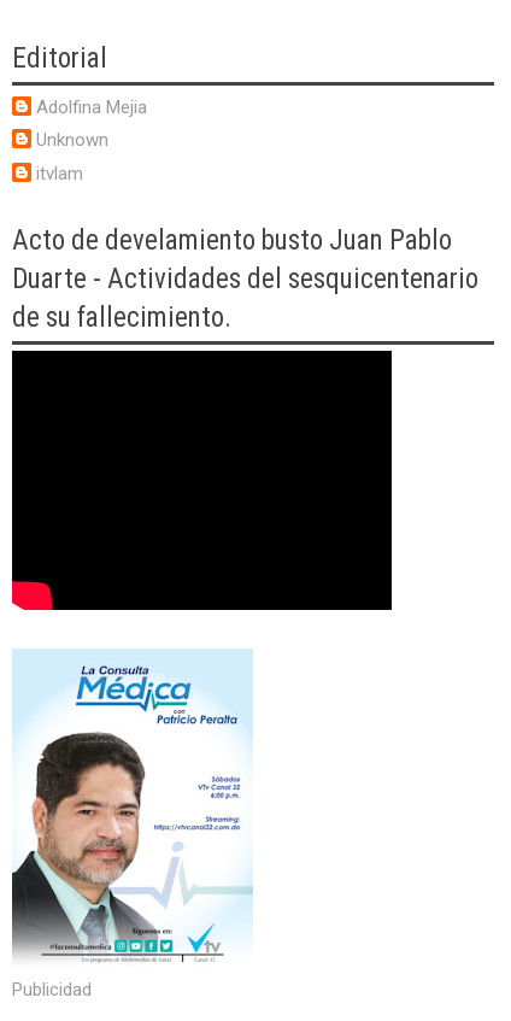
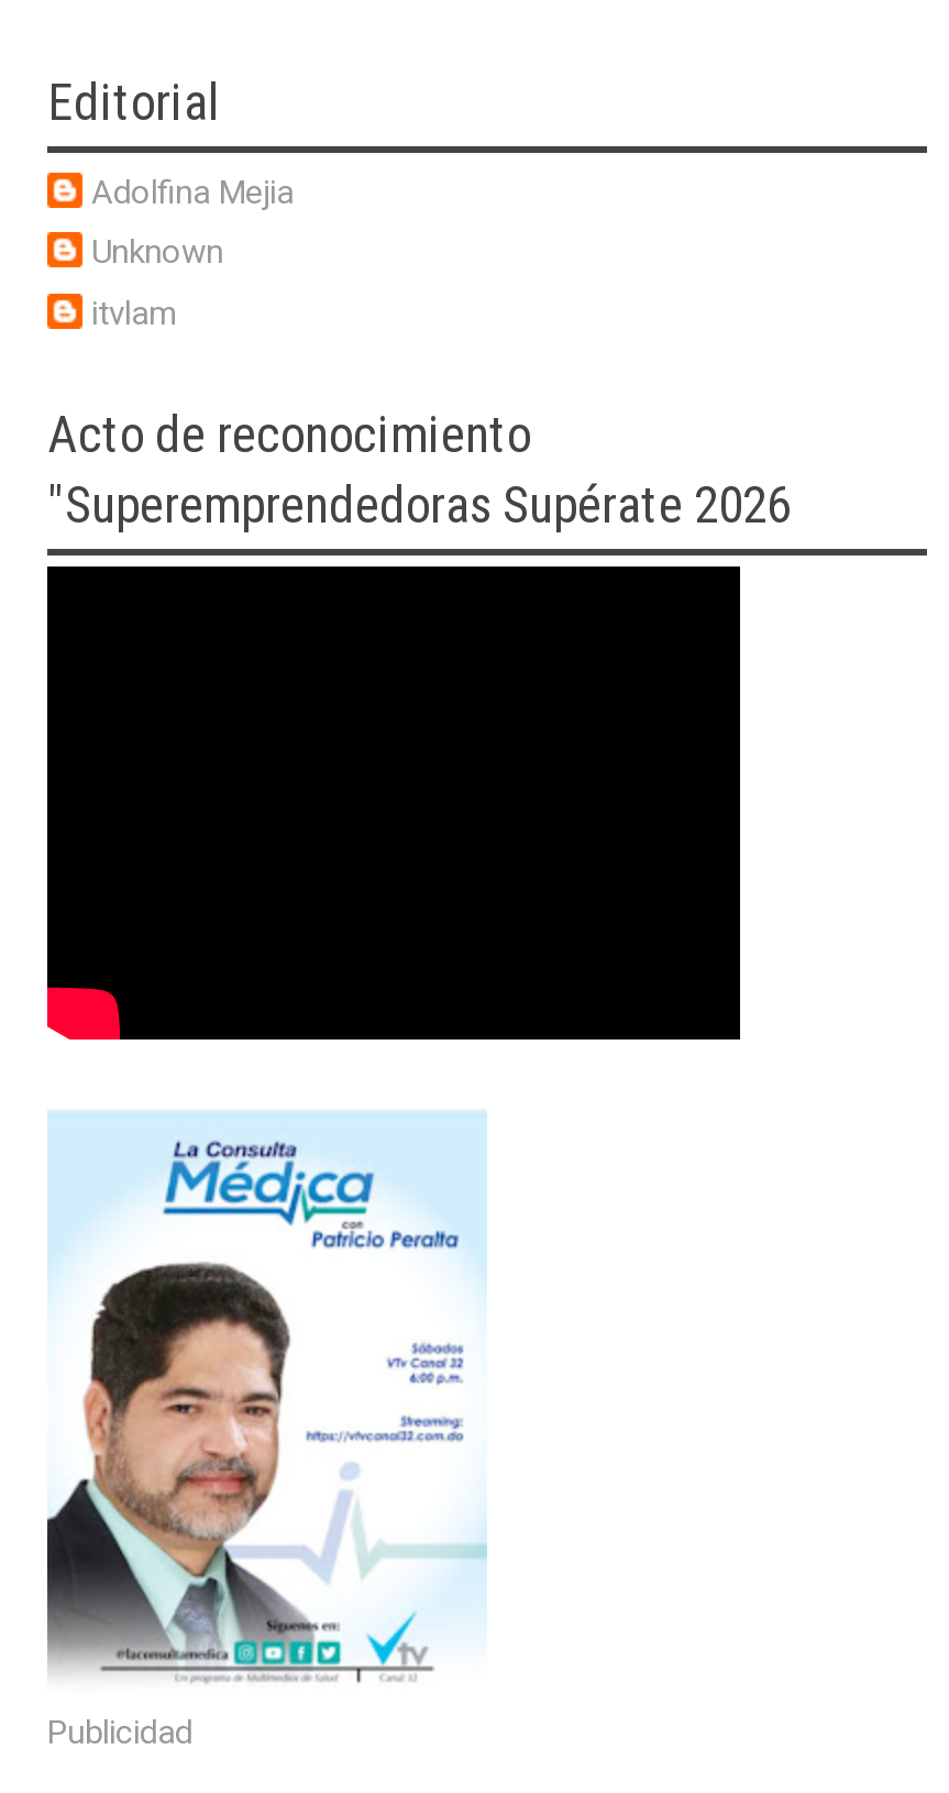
- Acto de develamiento busto Juan Pablo
- Duarte - Actividades del sesquicentenario
- de su fallecimiento.
+ Acto de reconocimiento
+ "Superemprendedoras Supérate 2026
